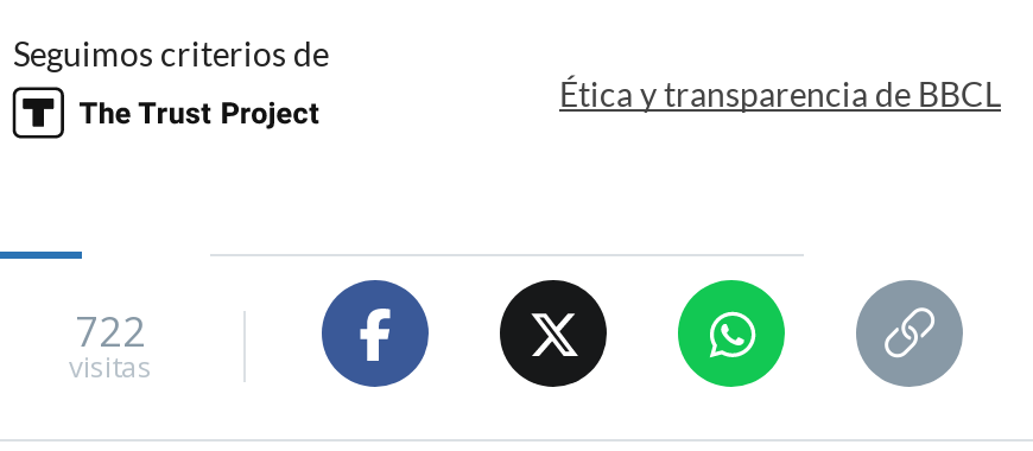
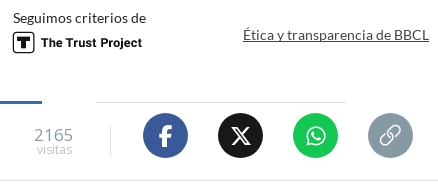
- 722
+ 2165
